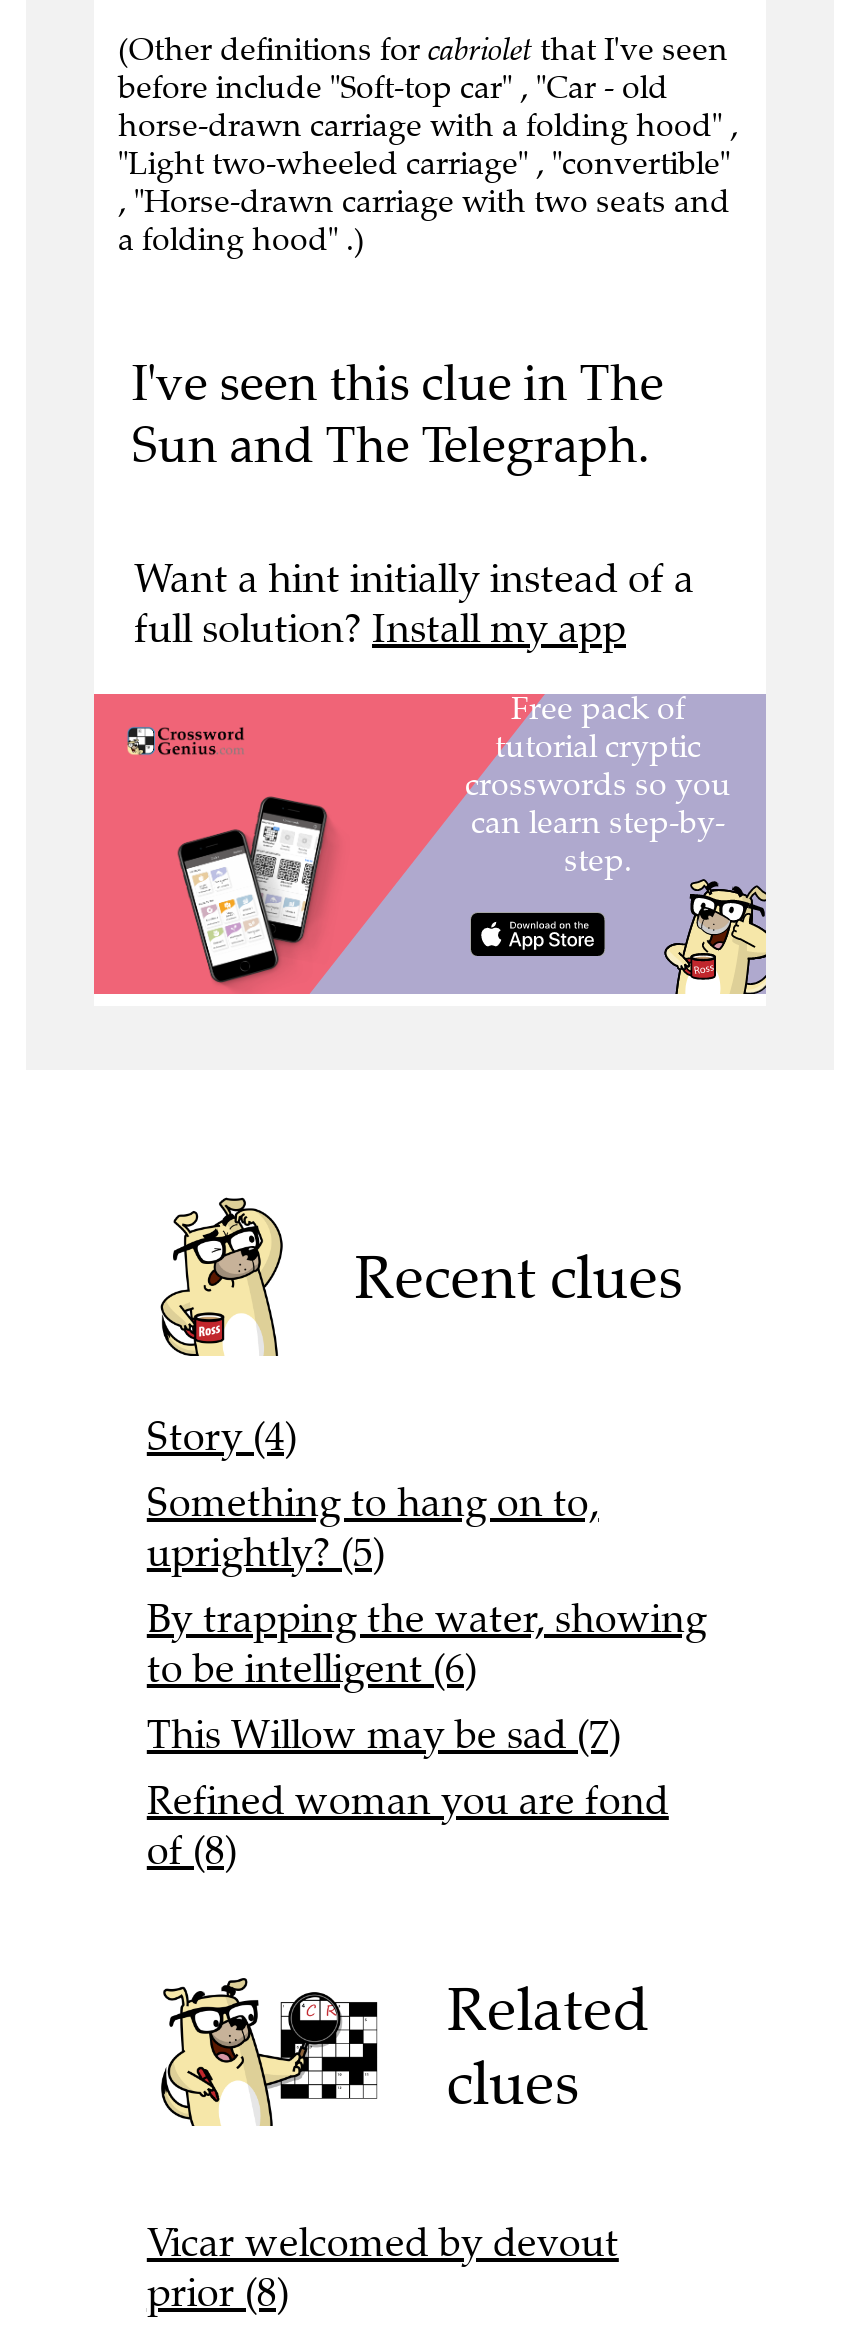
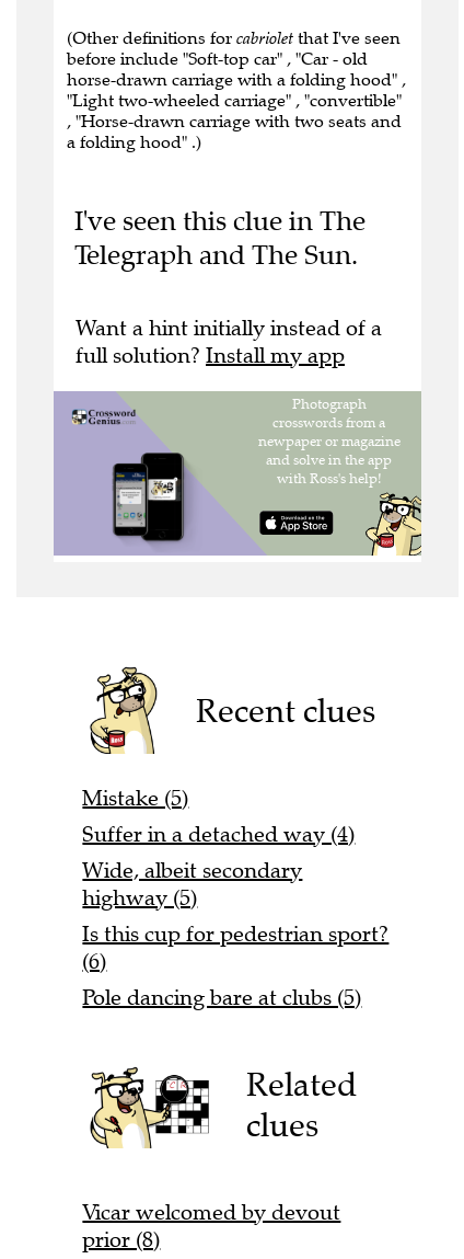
- Sun and The Telegraph.
+ Telegraph and The Sun.

- [image]
+ [image]

- Story (4)
- Something to hang on to,
- uprightly? (5)
- By trapping the water, showing
- to be intelligent (6)
- This Willow may be sad (7)
- Refined woman you are fond
- of (8)
+ Mistake (5)
+ Suffer in a detached way (4)
+ Wide, albeit secondary
+ highway (5)
+ Is this cup for pedestrian sport?
+ (6)
+ Pole dancing bare at clubs (5)
